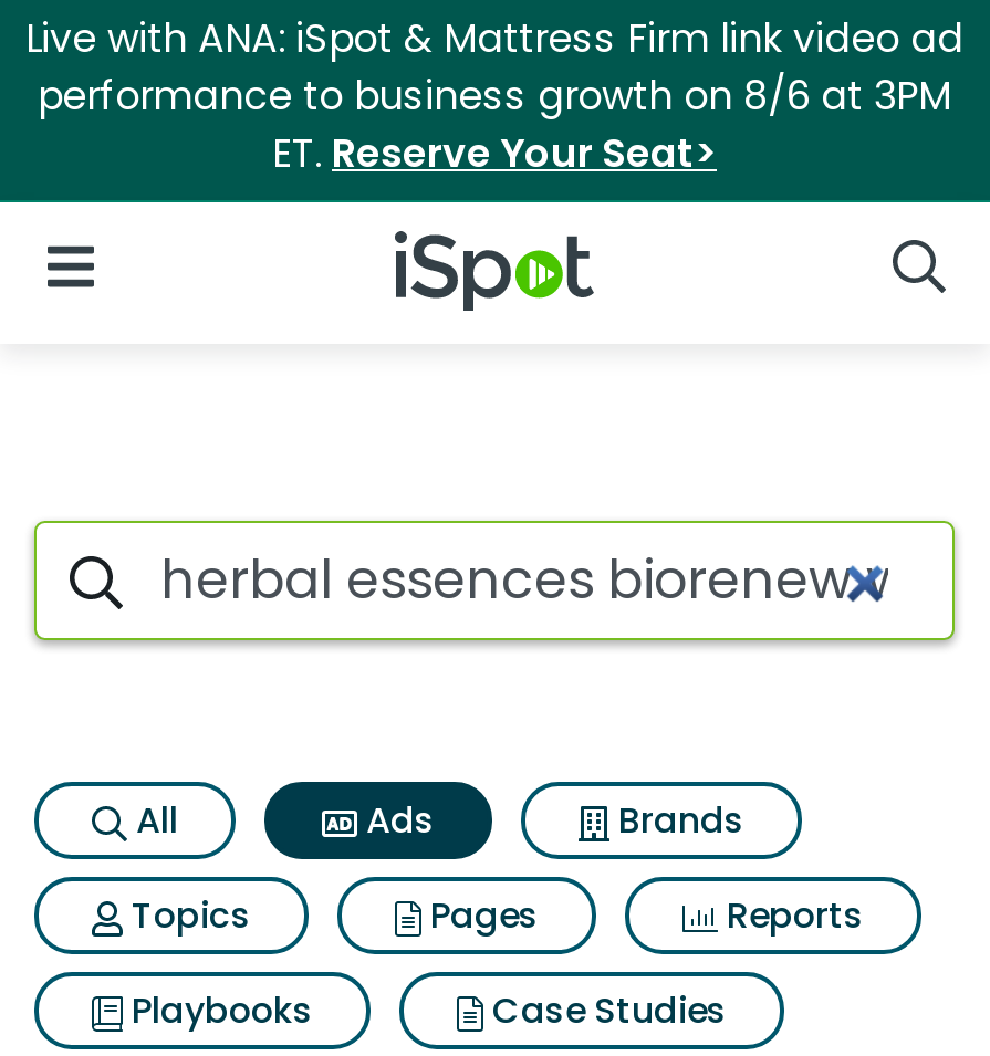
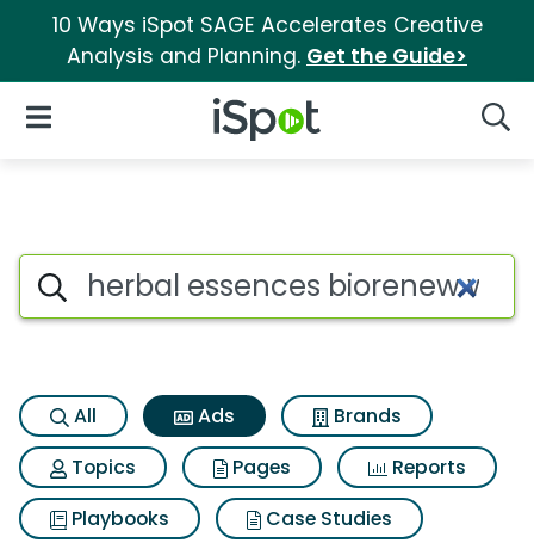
- Live with ANA: iSpot & Mattress Firm link video ad
- performance to business growth on 8/6 at 3PM
- ET. Reserve Your Seat>
+ 10 Ways iSpot SAGE Accelerates Creative
+ Analysis and Planning. Get the Guide>
